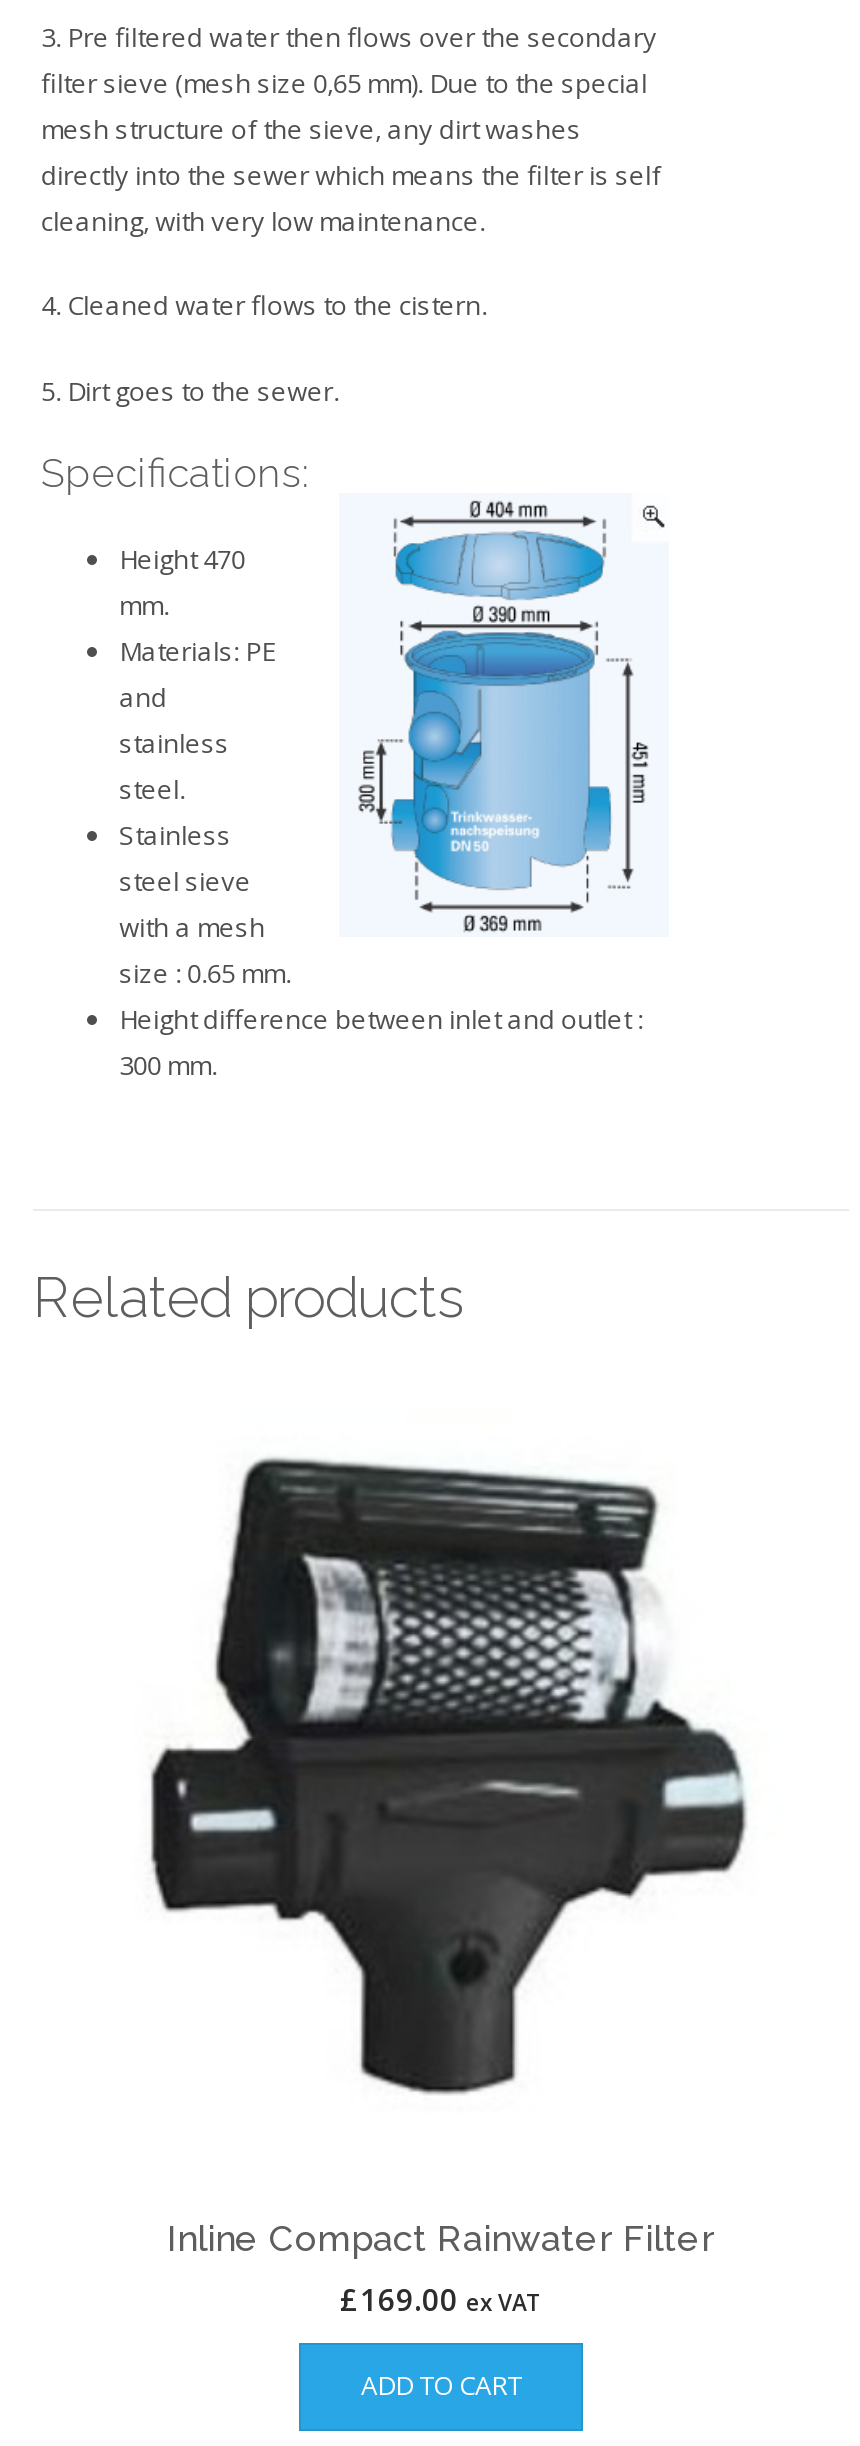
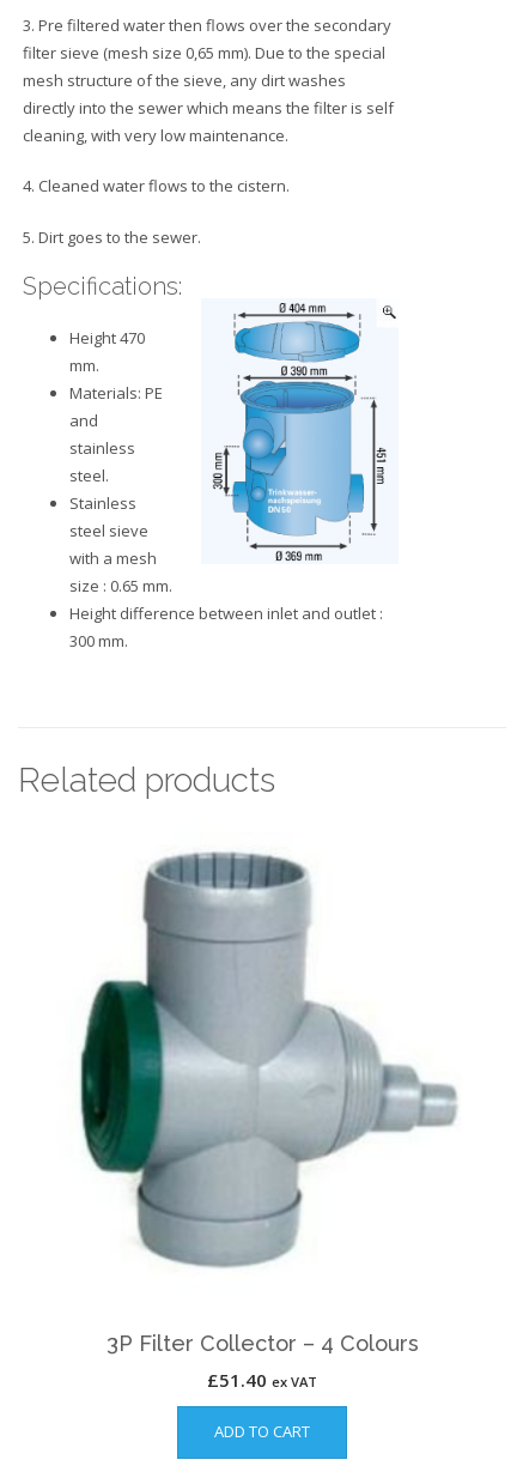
- [image]
+ [image]

- Inline Compact Rainwater Filter
+ 3P Filter Collector – 4 Colours

- £169.00 ex VAT
+ £51.40 ex VAT
